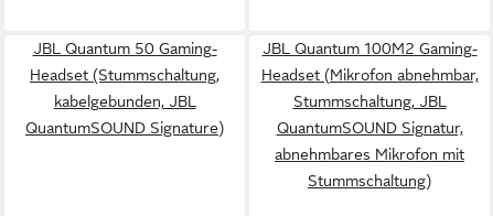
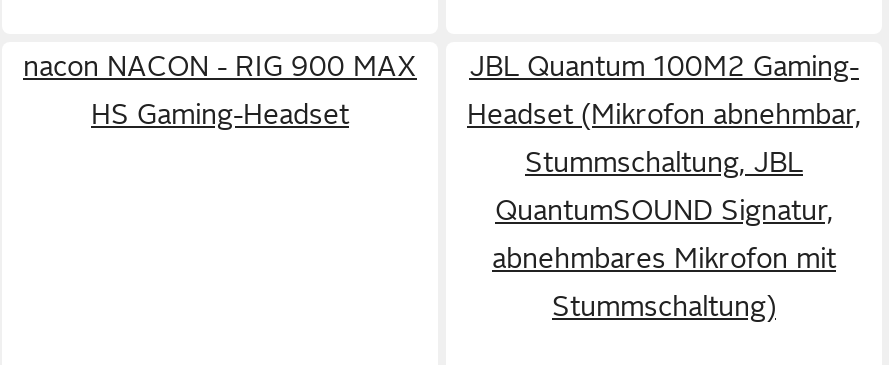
- JBL Quantum 50 Gaming-
- Headset (Stummschaltung,
- kabelgebunden, JBL
- QuantumSOUND Signature)
+ nacon NACON - RIG 900 MAX
+ HS Gaming-Headset
